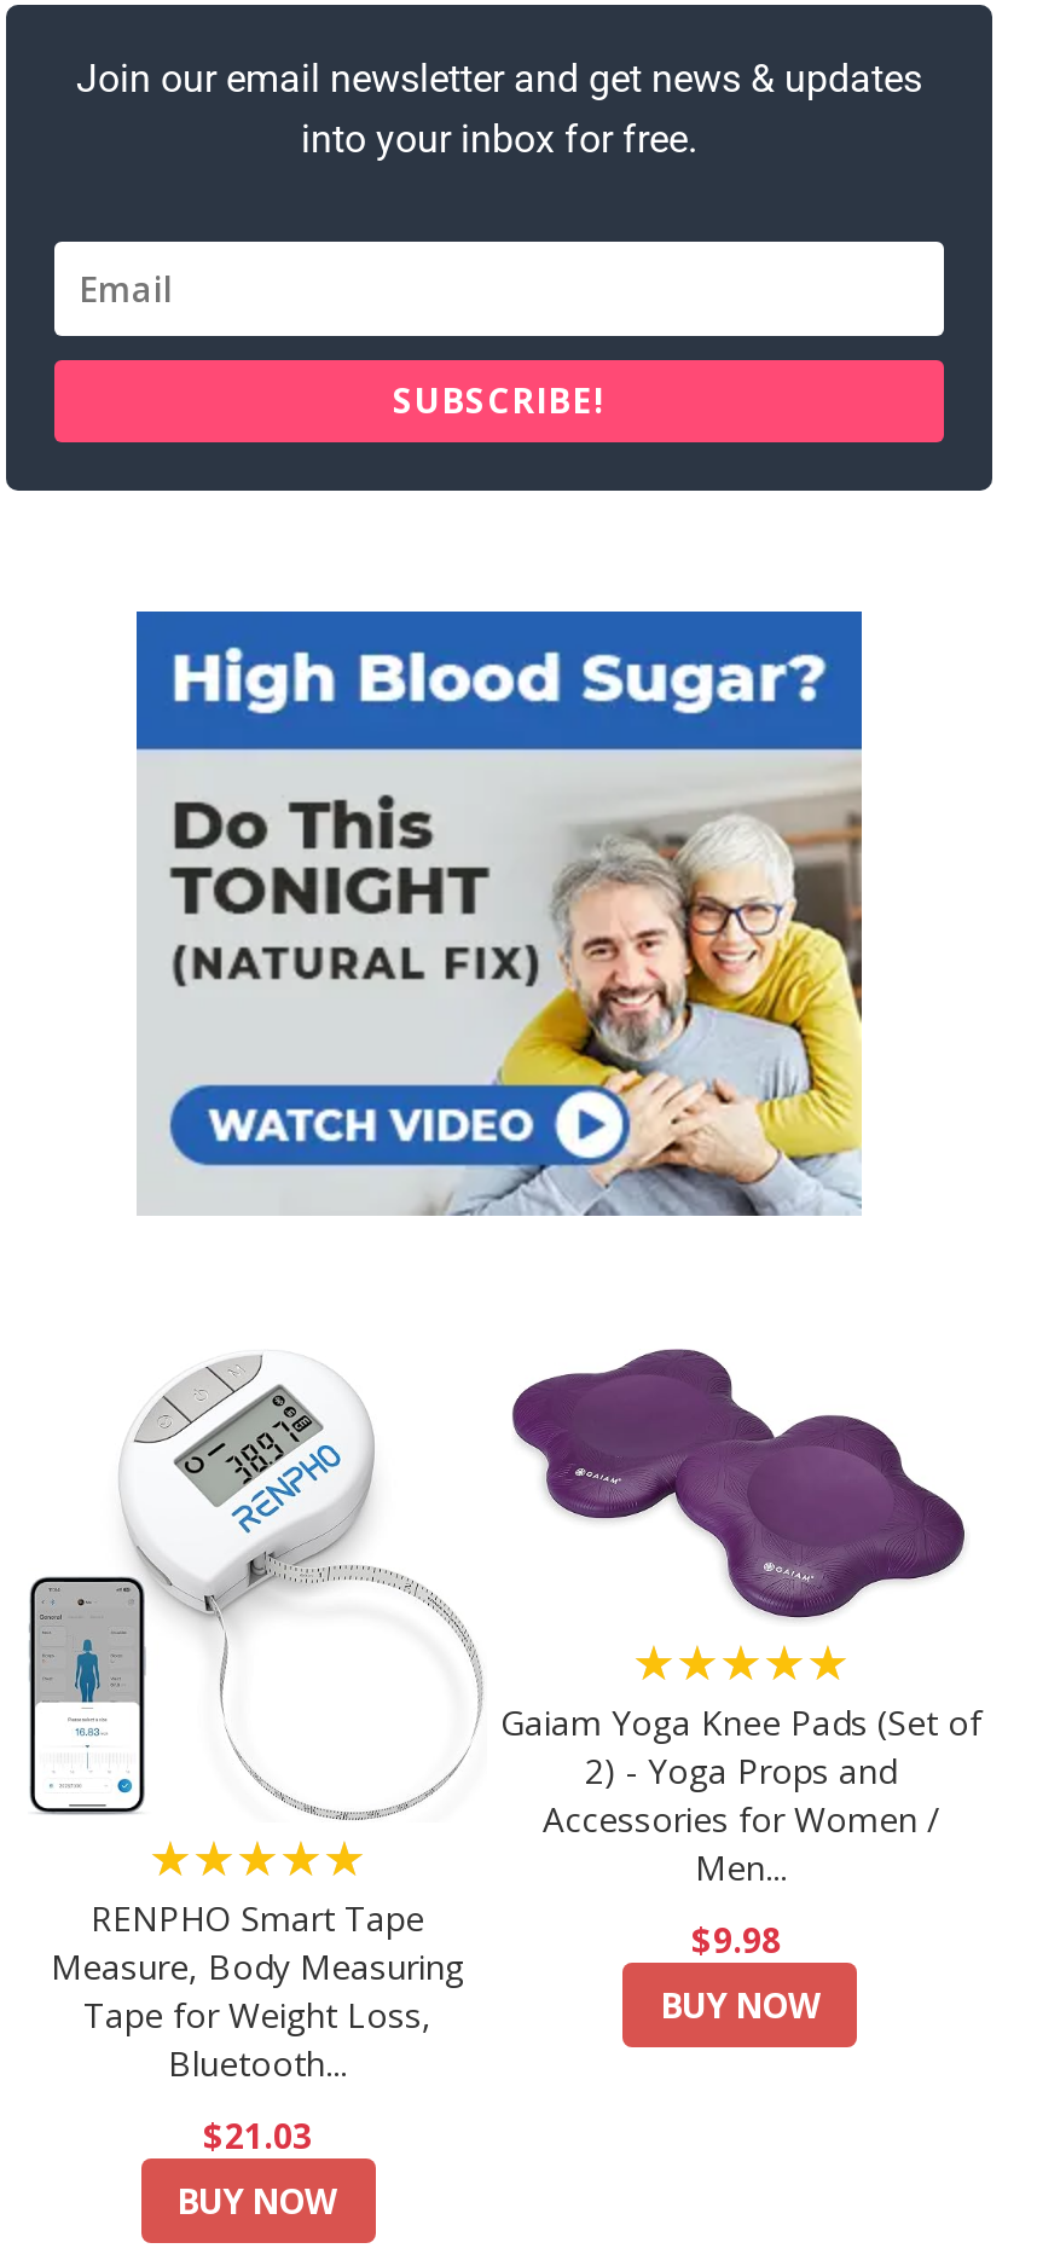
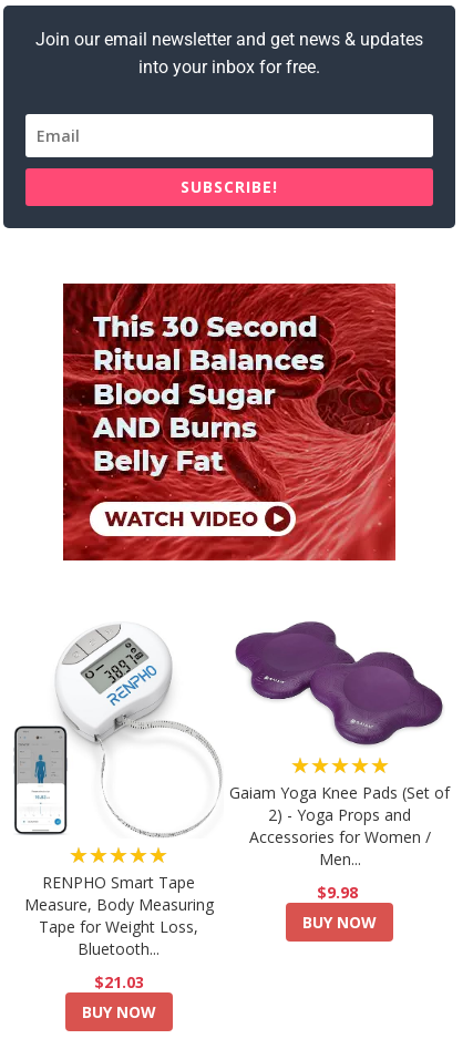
- [image]
+ [image]
